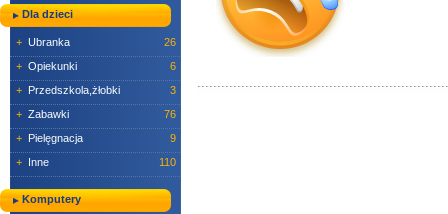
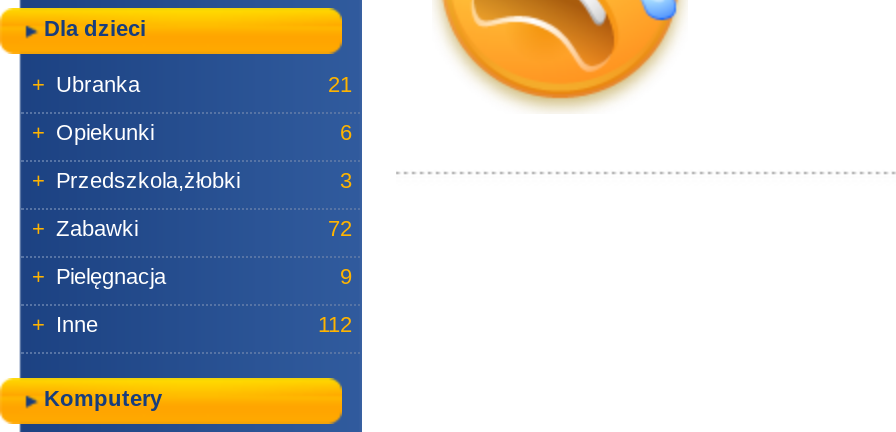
- 26
+ 21

- 76
+ 72

- 110
+ 112
